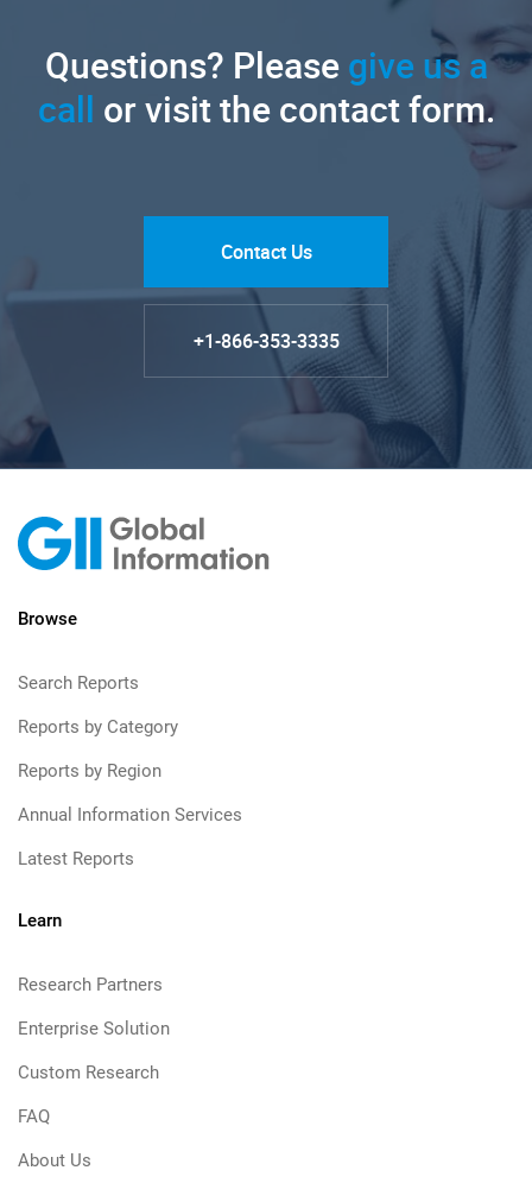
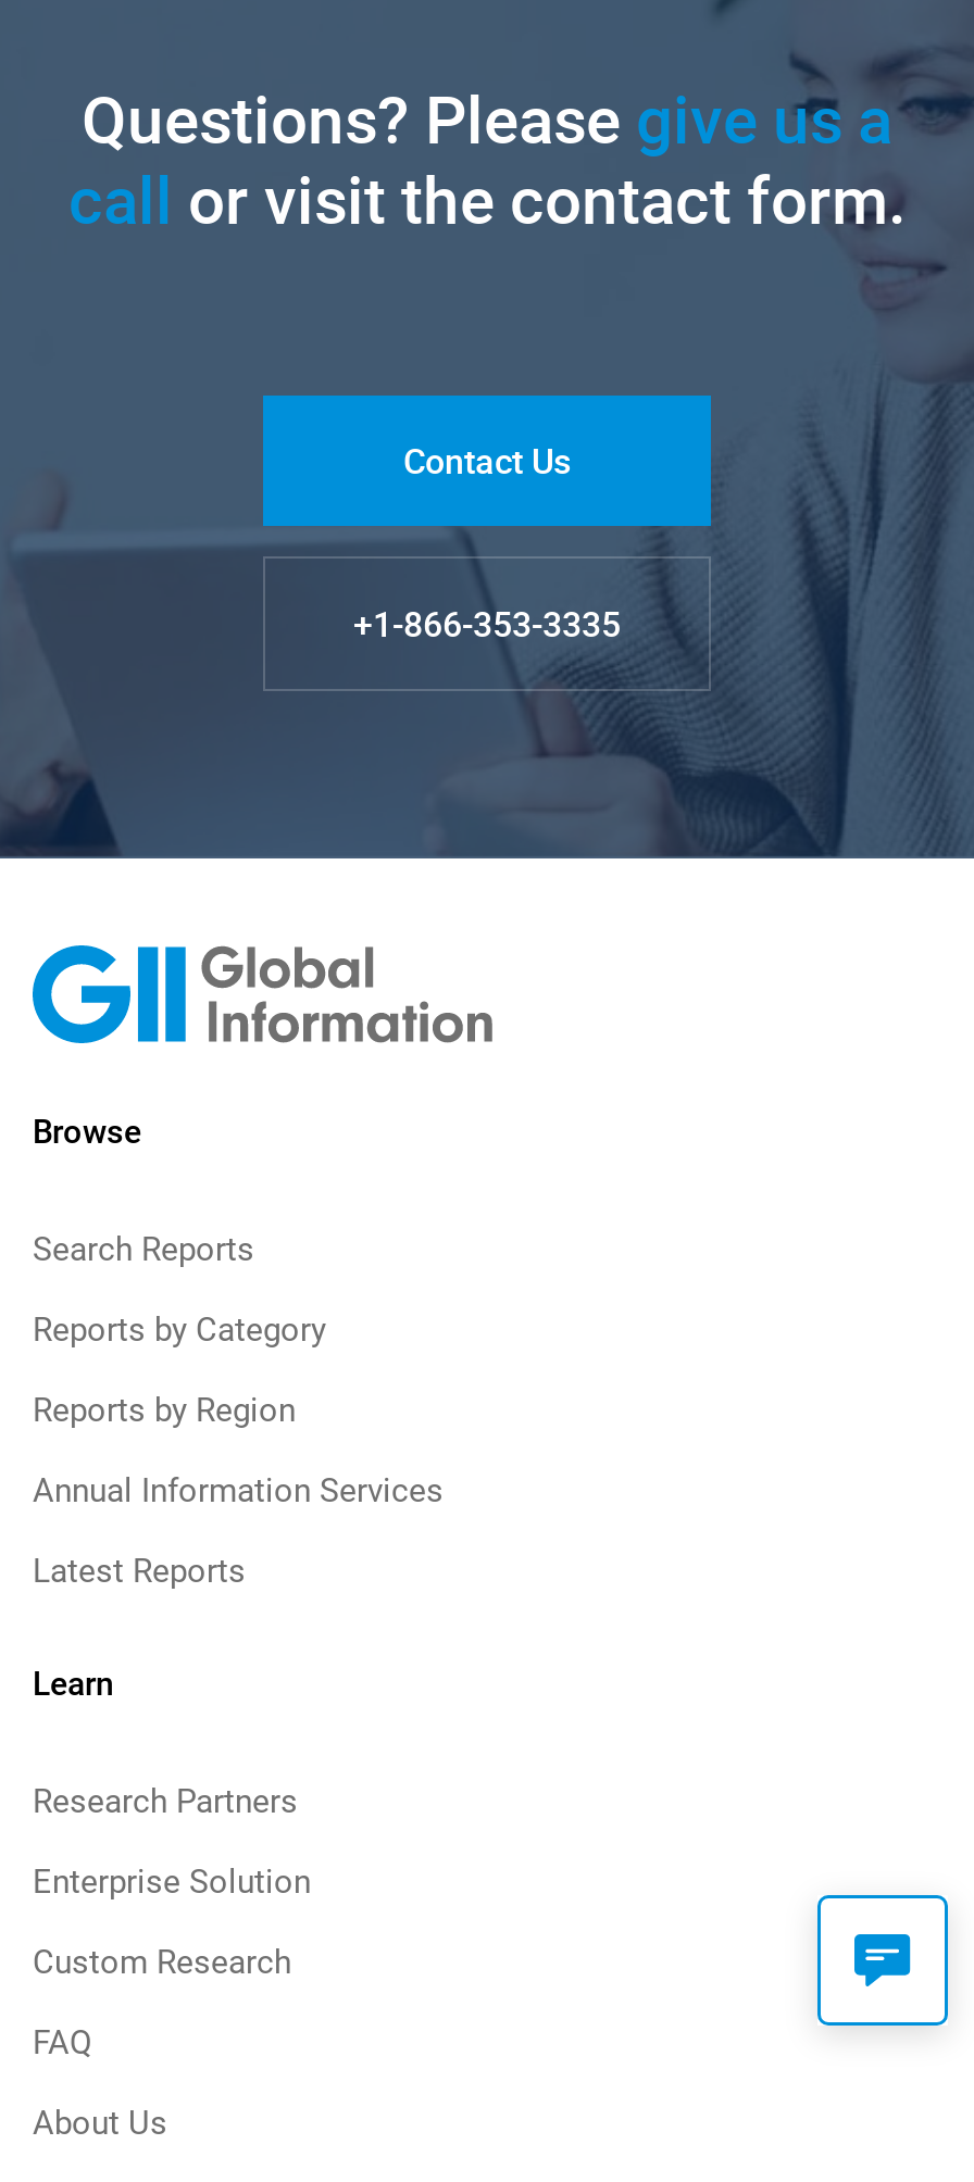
+ [image]
